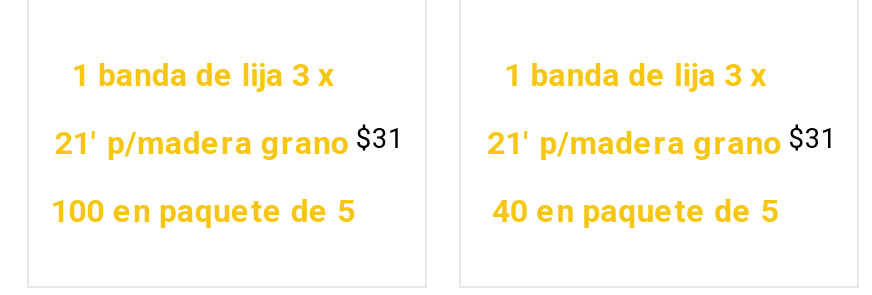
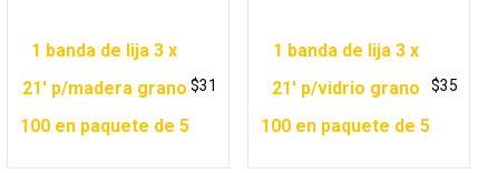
- 21′ p/madera grano
+ 21′ p/vidrio grano

- $31
+ $35

- 40 en paquete de 5
+ 100 en paquete de 5
